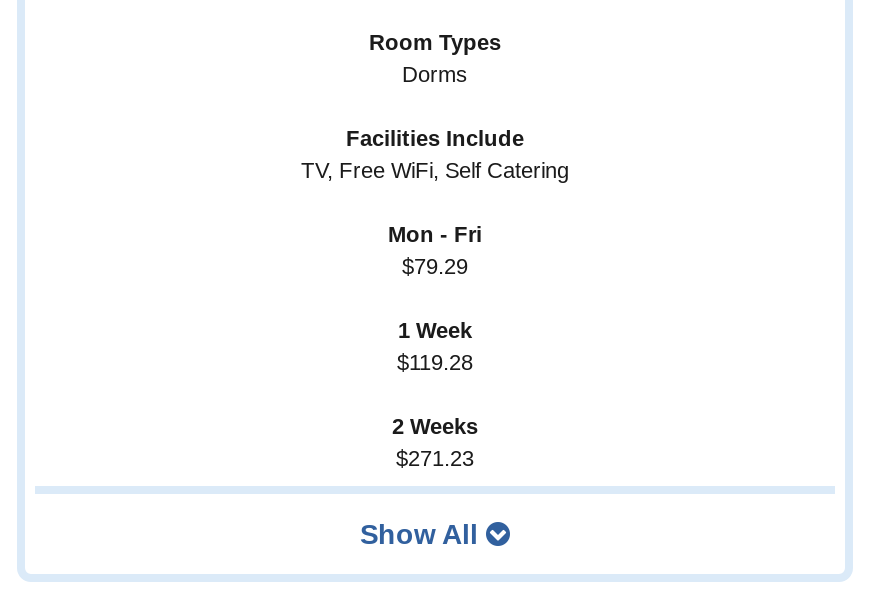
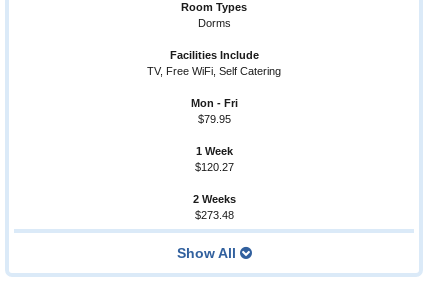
- $79.29
+ $79.95

- $119.28
+ $120.27

- $271.23
+ $273.48
